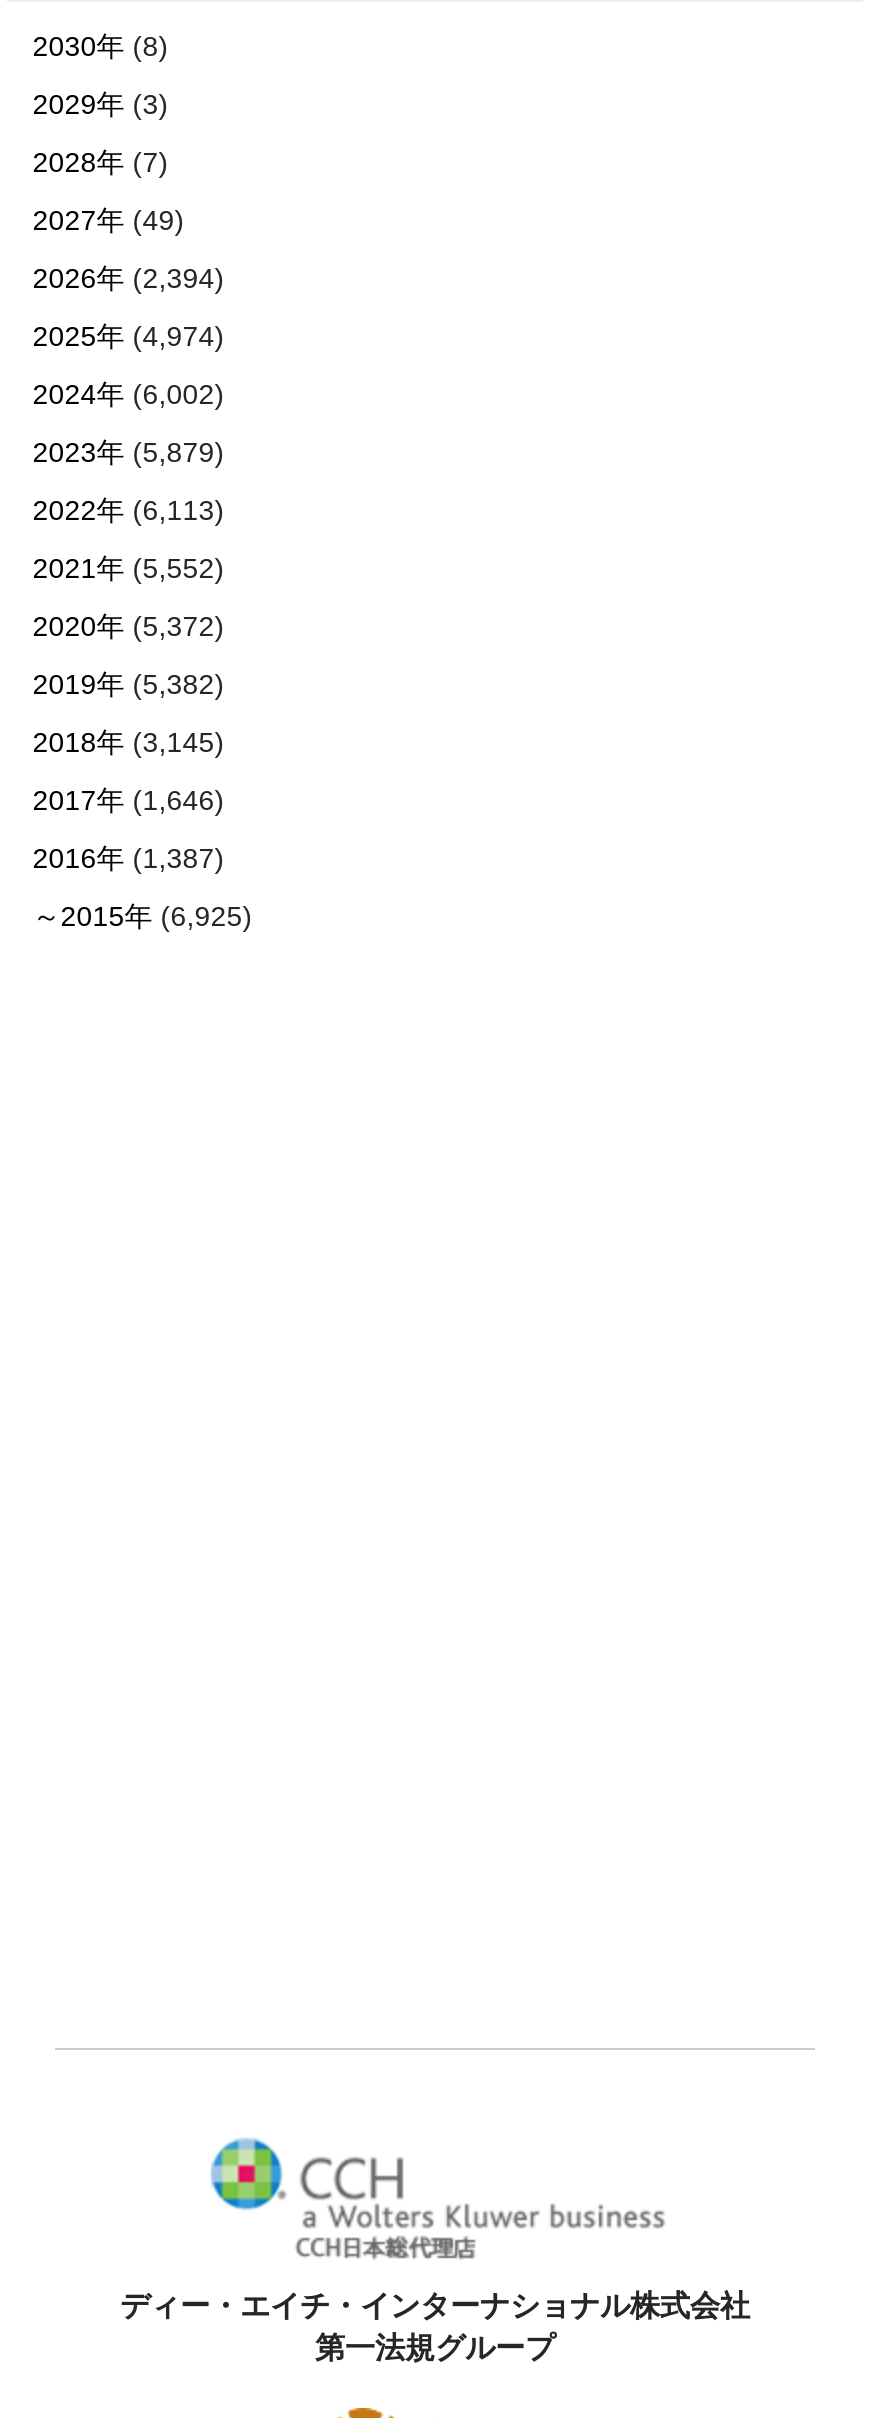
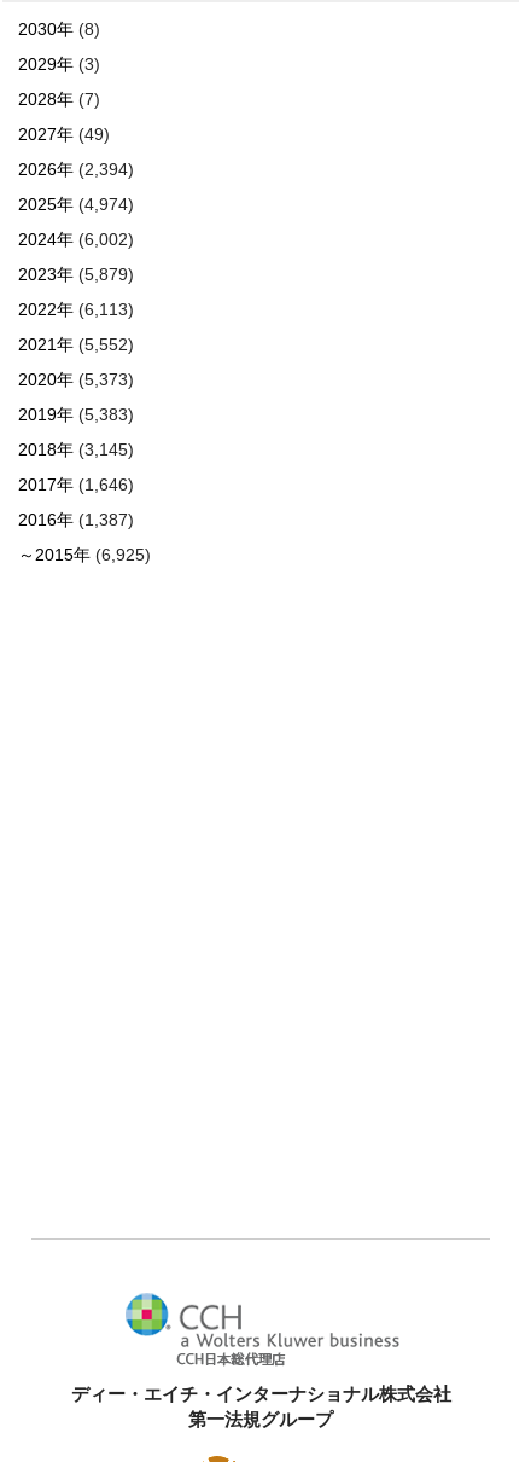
- 2020年(5,372)
+ 2020年(5,373)

- 2019年(5,382)
+ 2019年(5,383)
